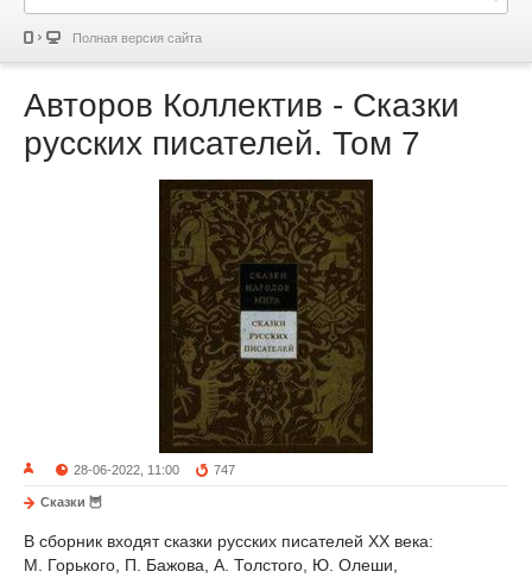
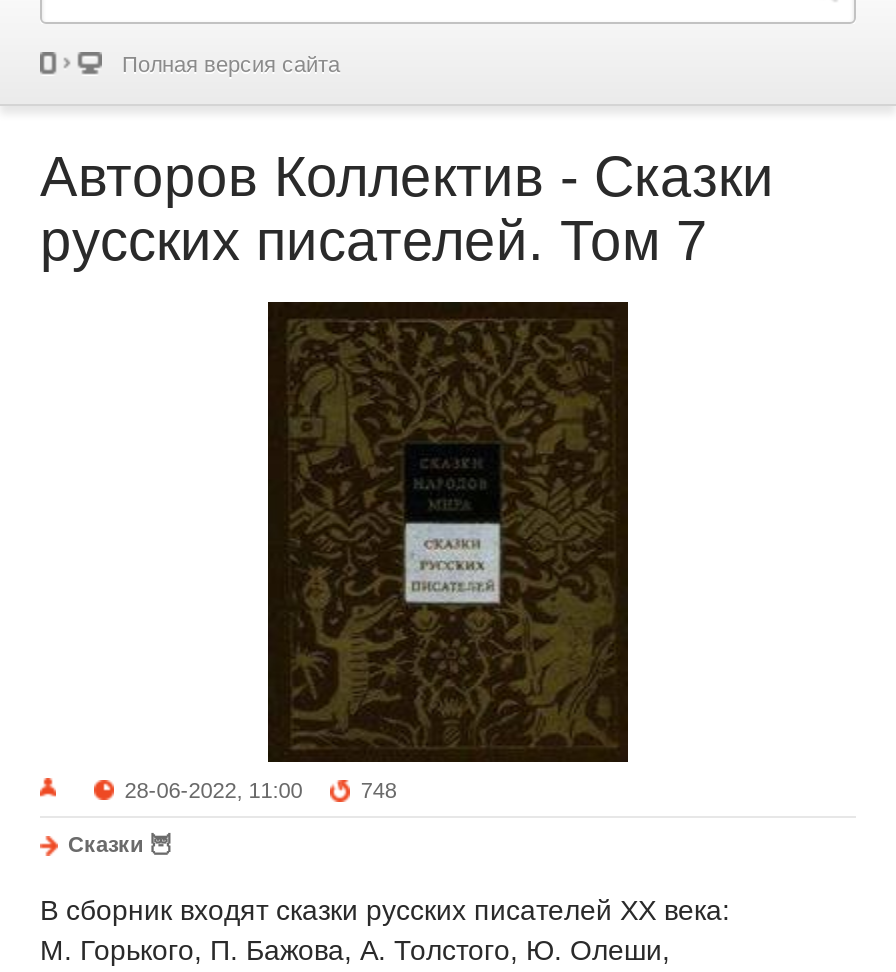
- 747
+ 748
